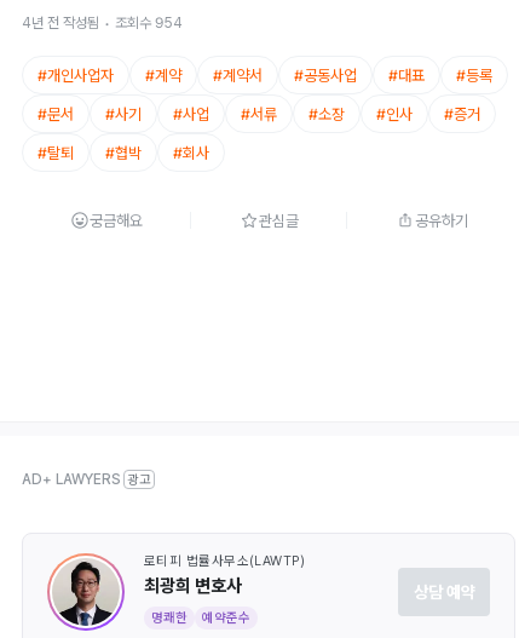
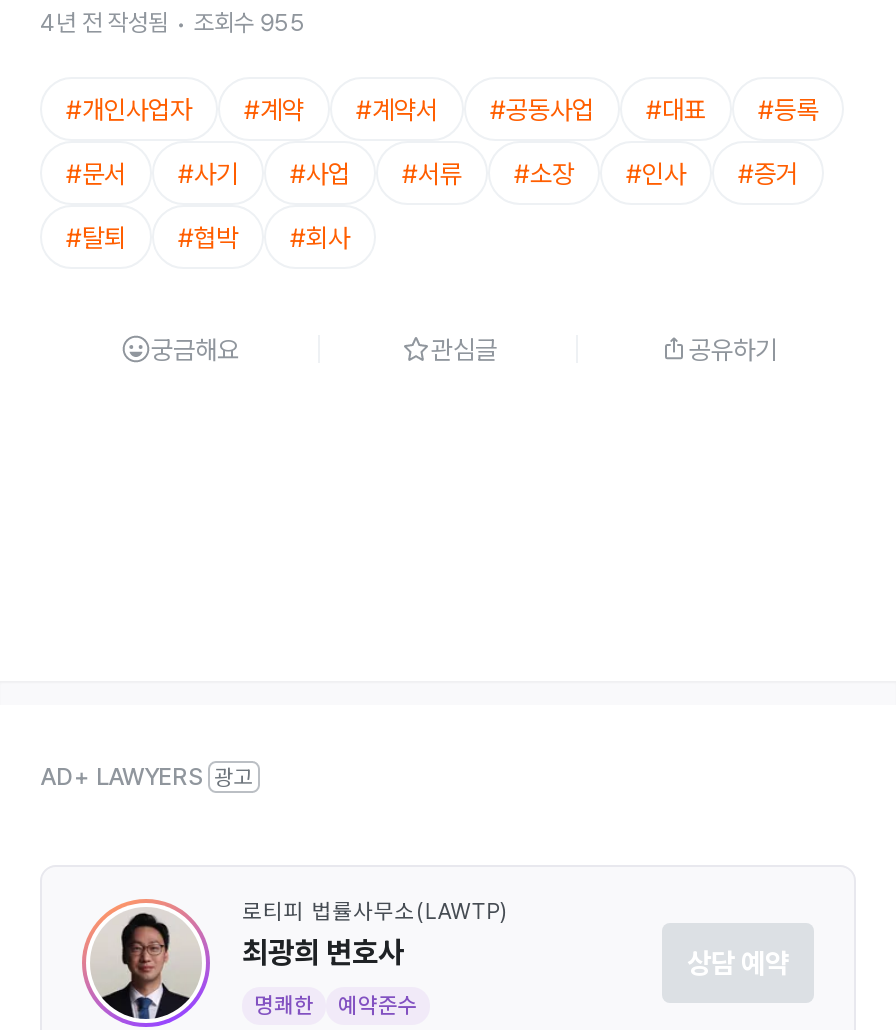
- 4년 전 작성됨 조회수 954
+ 4년 전 작성됨 조회수 955
